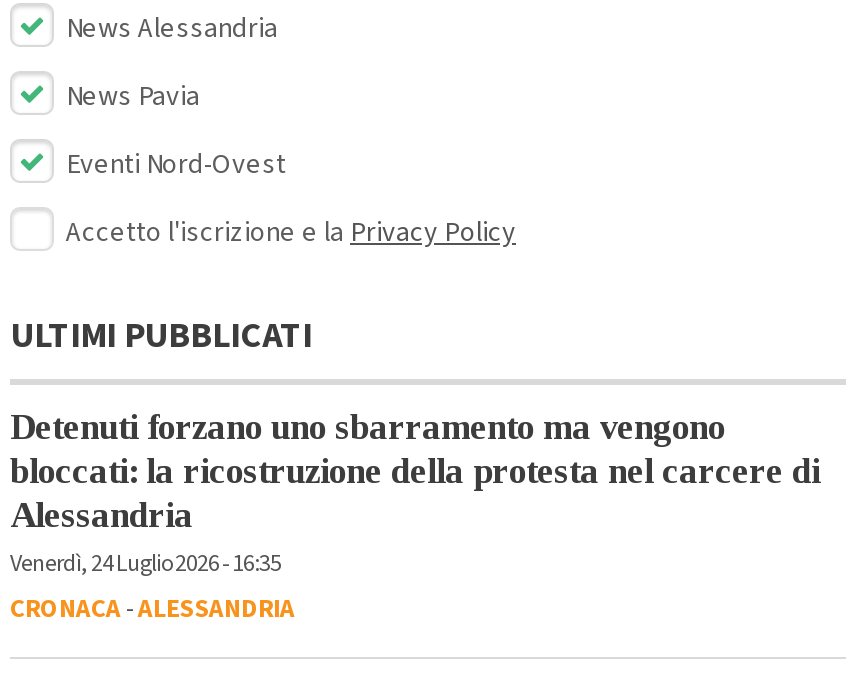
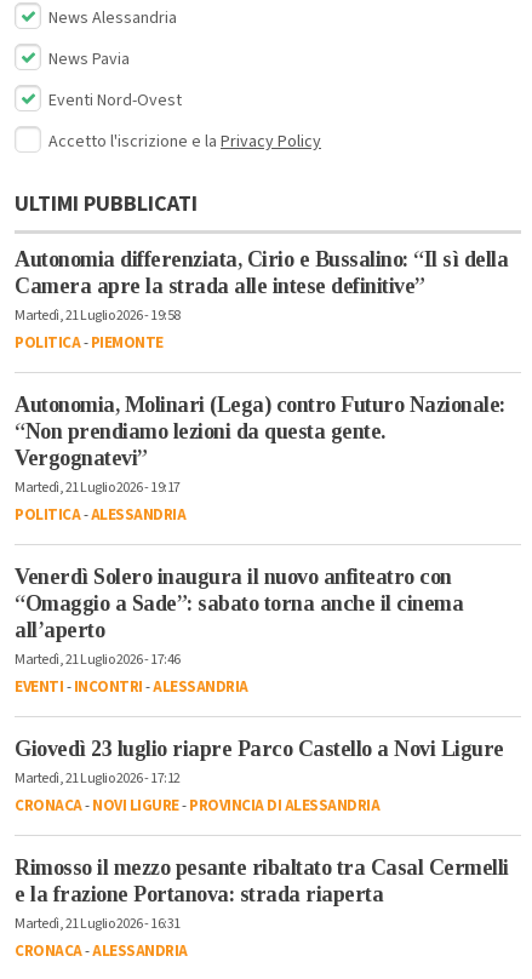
- Detenuti forzano uno sbarramento ma vengono
- bloccati: la ricostruzione della protesta nel carcere di
- Alessandria
- Venerdì, 24 Luglio 2026 - 16:35
+ Autonomia differenziata, Cirio e Bussalino: “Il sì della
+ Camera apre la strada alle intese definitive”
+ Martedì, 21 Luglio 2026 - 19:58
+ POLITICA-PIEMONTE
+ Autonomia, Molinari (Lega) contro Futuro Nazionale:
+ “Non prendiamo lezioni da questa gente.
+ Vergognatevi”
+ Martedì, 21 Luglio 2026 - 19:17
+ POLITICA-ALESSANDRIA
+ Venerdì Solero inaugura il nuovo anfiteatro con
+ “Omaggio a Sade”: sabato torna anche il cinema
+ all’aperto
+ Martedì, 21 Luglio 2026 - 17:46
+ EVENTI-INCONTRI-ALESSANDRIA
+ Giovedì 23 luglio riapre Parco Castello a Novi Ligure
+ Martedì, 21 Luglio 2026 - 17:12
+ CRONACA-NOVI LIGURE-PROVINCIA DI ALESSANDRIA
+ Rimosso il mezzo pesante ribaltato tra Casal Cermelli
+ e la frazione Portanova: strada riaperta
+ Martedì, 21 Luglio 2026 - 16:31
